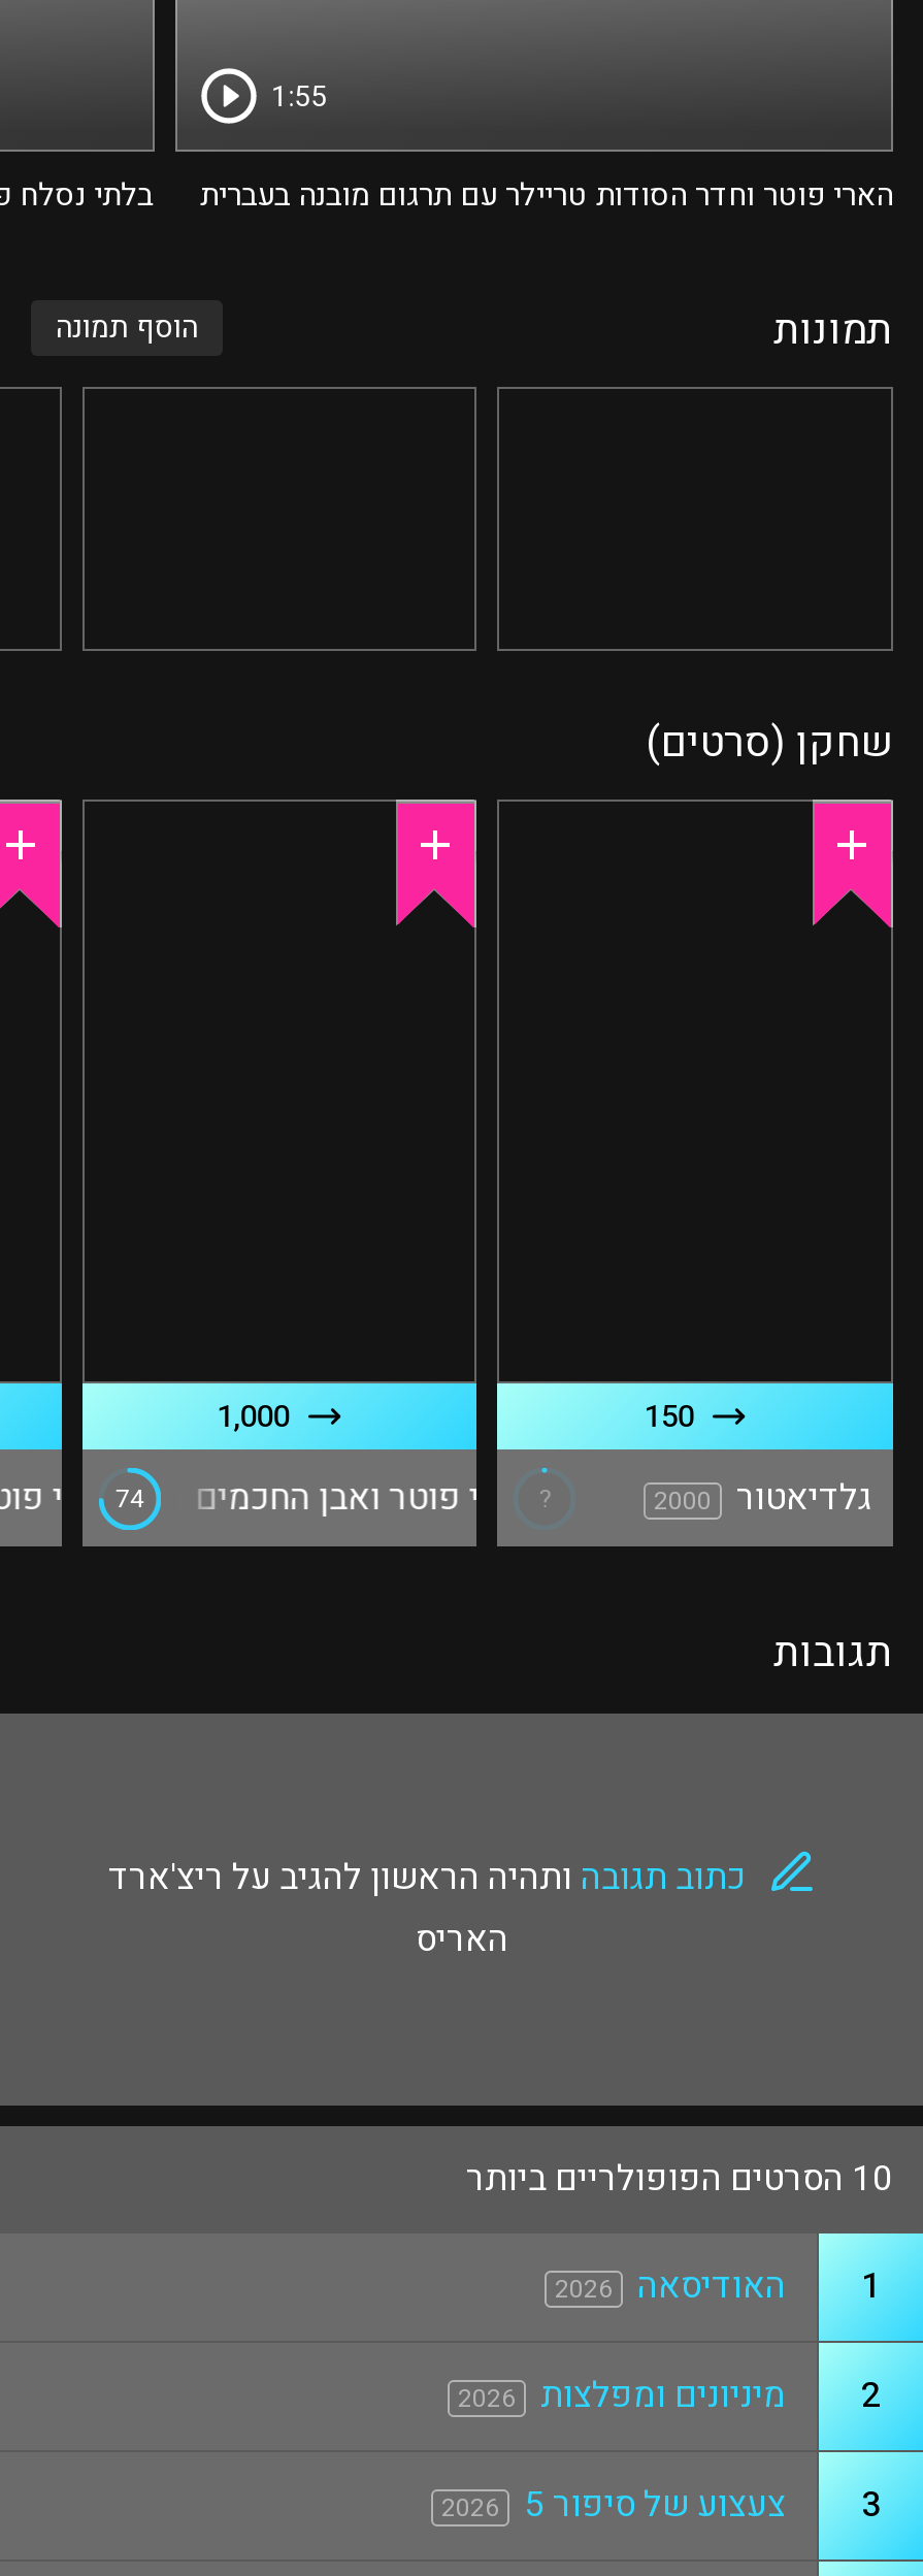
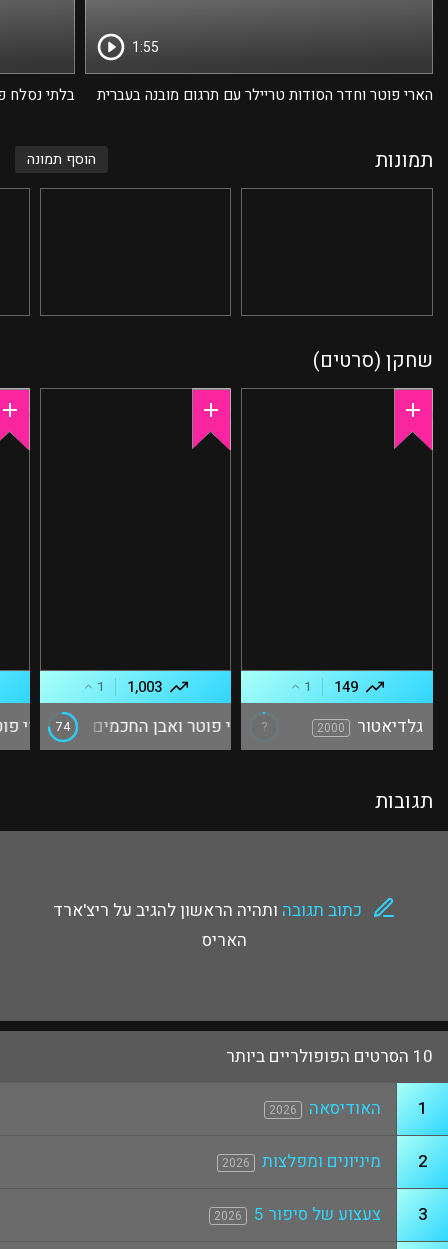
- 1,000
+ 1,003
+ 1

- 150
+ 149
+ 1
